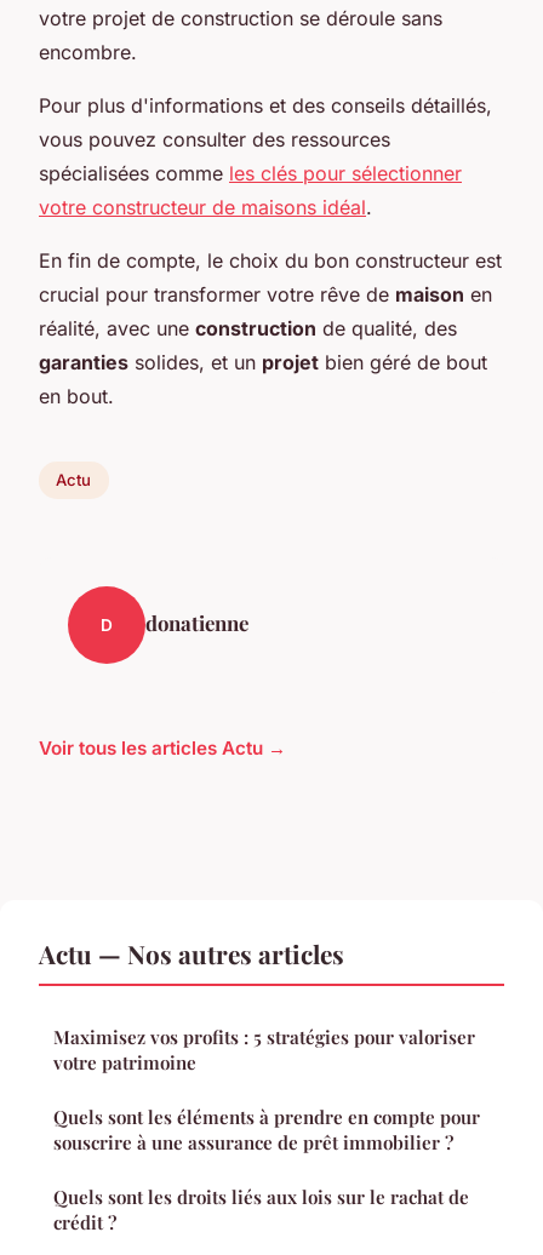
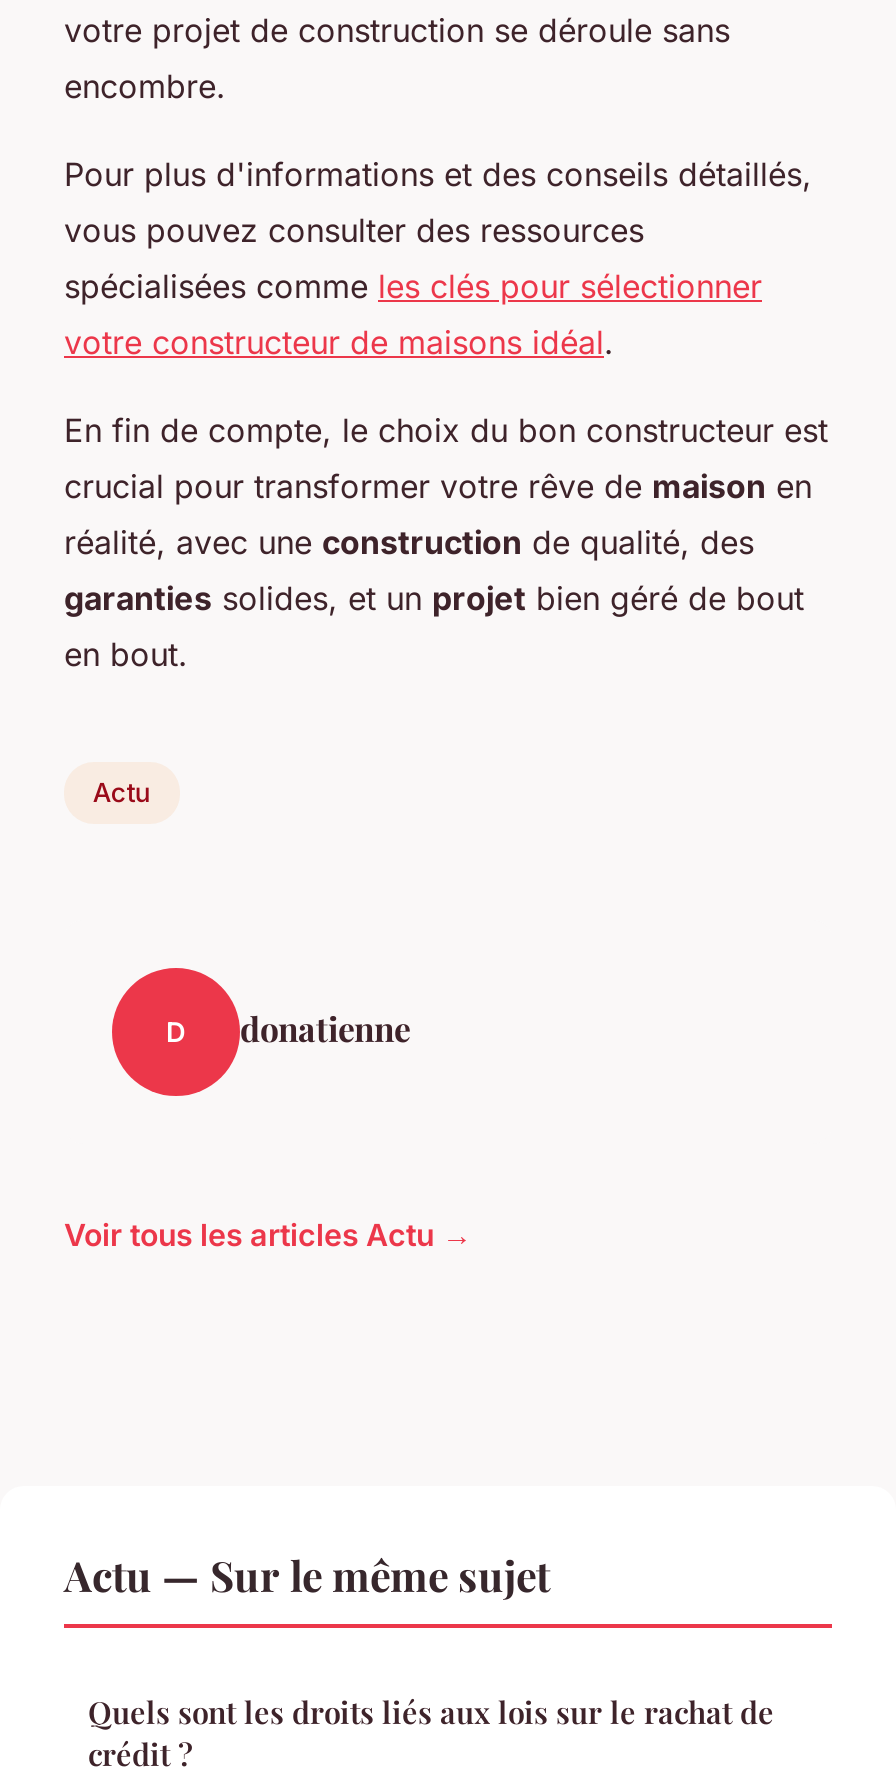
- Actu — Nos autres articles
- Maximisez vos profits : 5 stratégies pour valoriser
- votre patrimoine
- Quels sont les éléments à prendre en compte pour
- souscrire à une assurance de prêt immobilier ?
+ Actu — Sur le même sujet
